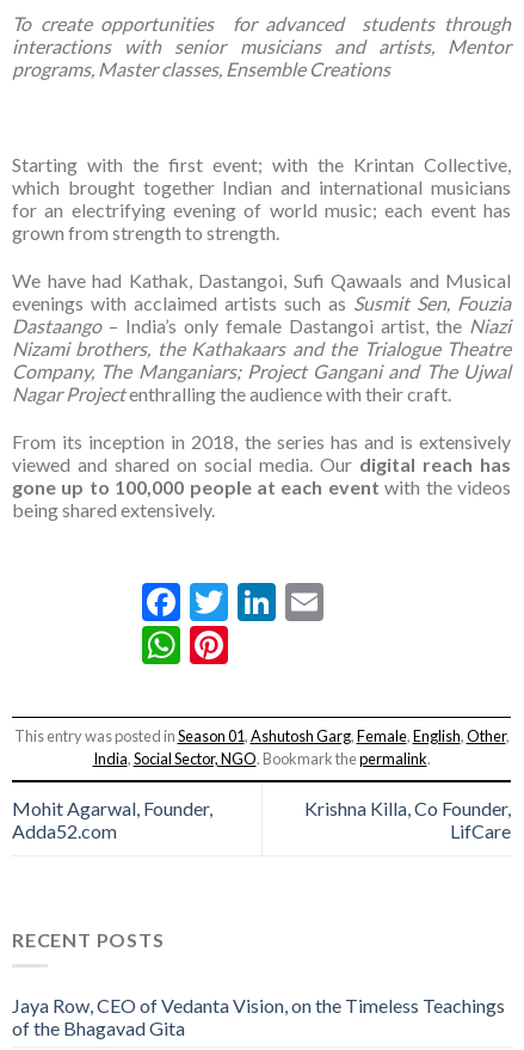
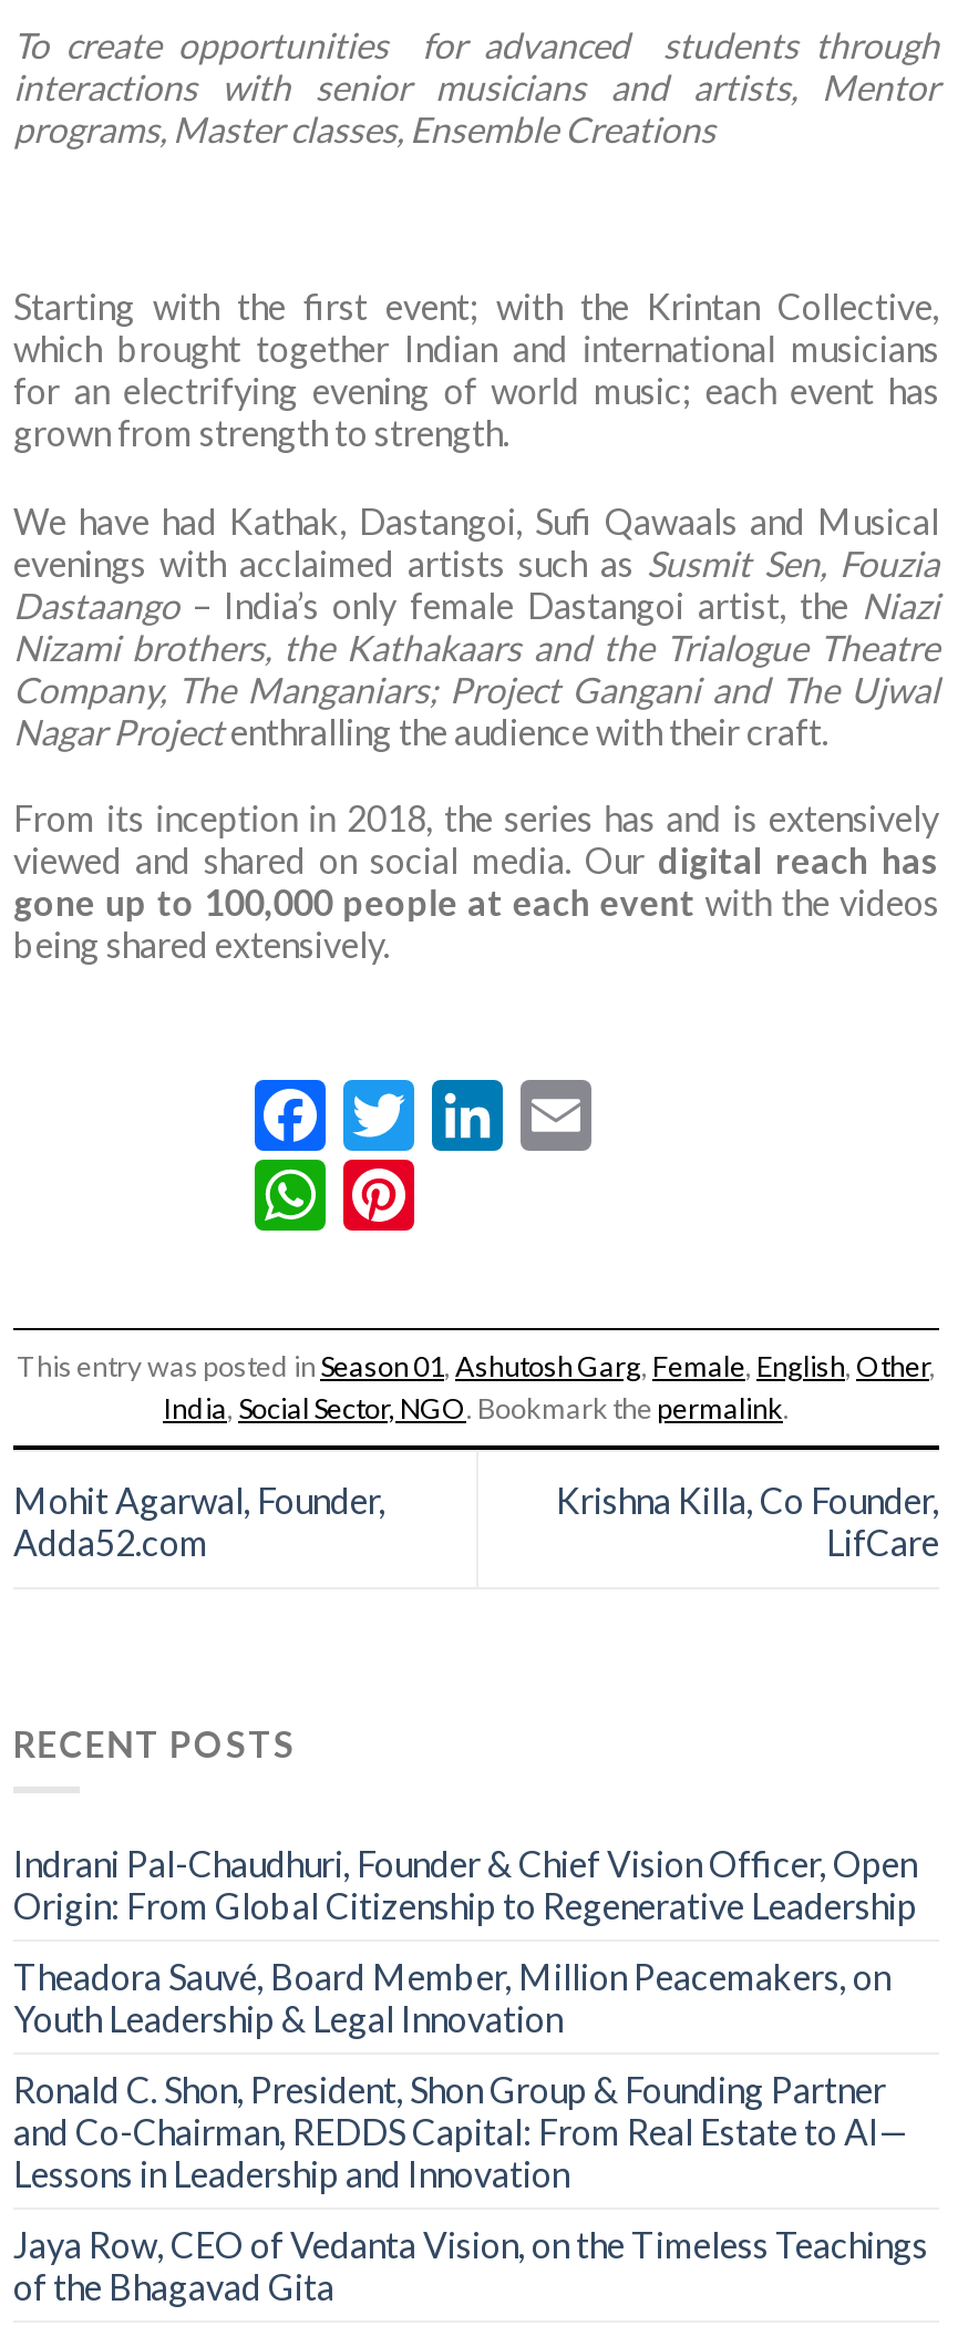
+ Indrani Pal-Chaudhuri, Founder & Chief Vision Officer, Open
+ Origin: From Global Citizenship to Regenerative Leadership
+ Theadora Sauvé, Board Member, Million Peacemakers, on
+ Youth Leadership & Legal Innovation
+ Ronald C. Shon, President, Shon Group & Founding Partner
+ and Co-Chairman, REDDS Capital: From Real Estate to AI—
+ Lessons in Leadership and Innovation
